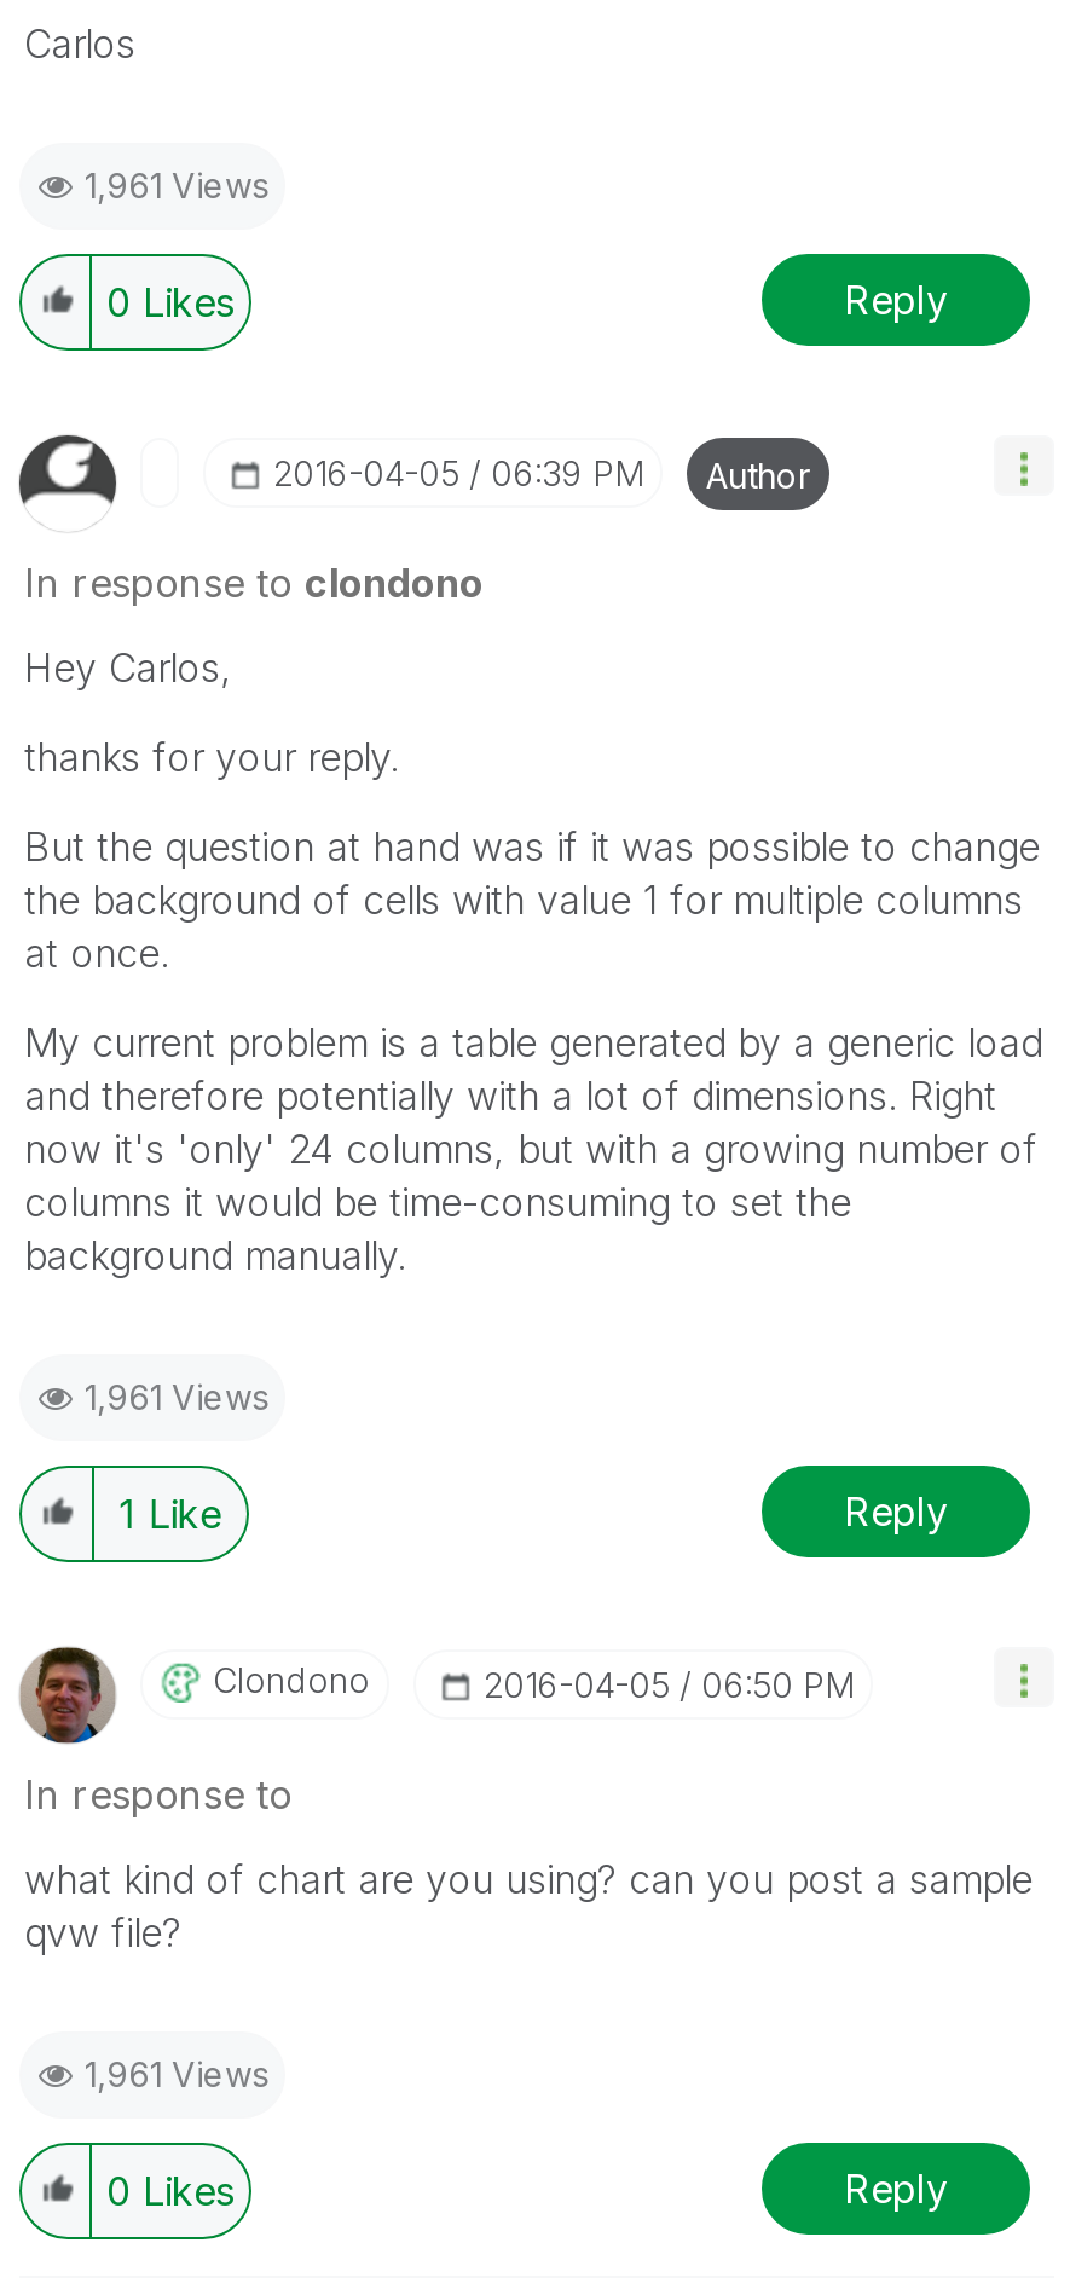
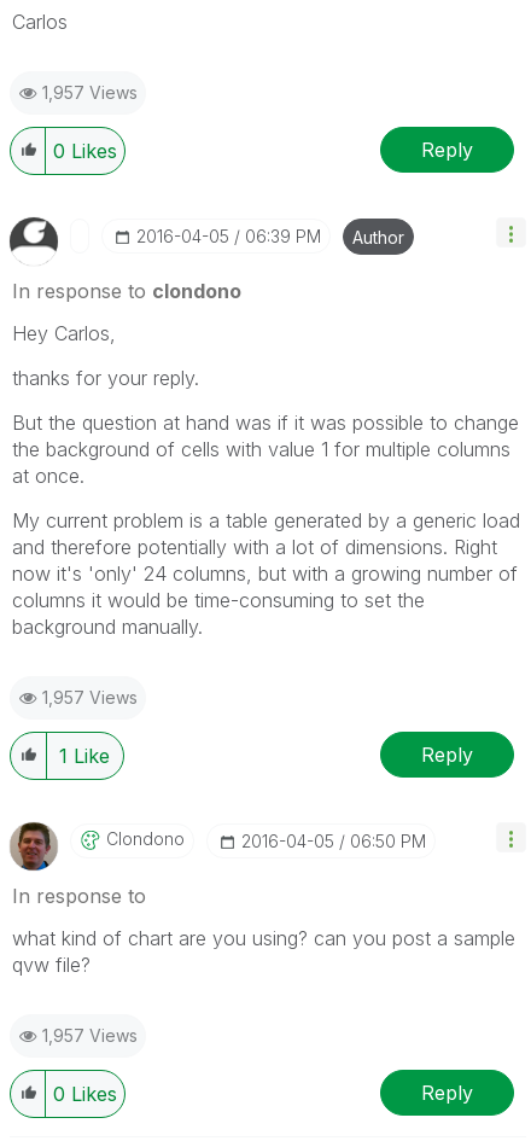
- 1,961 Views
+ 1,957 Views

- 1,961 Views
+ 1,957 Views

- 1,961 Views
+ 1,957 Views
